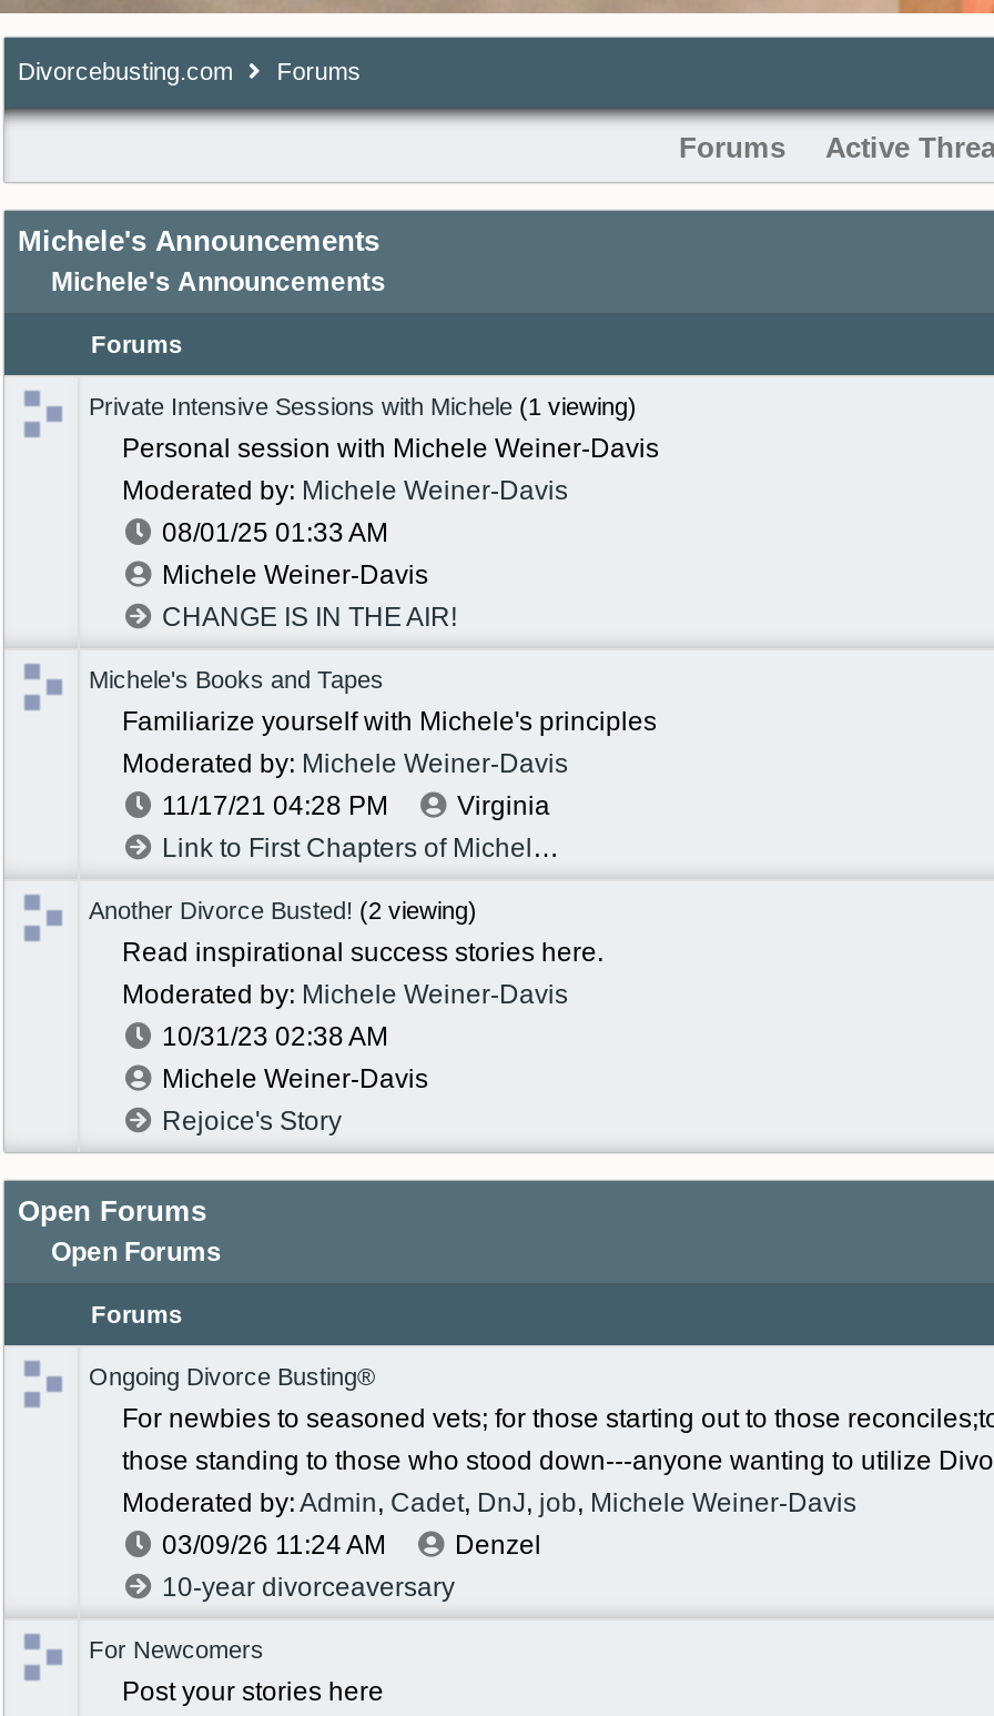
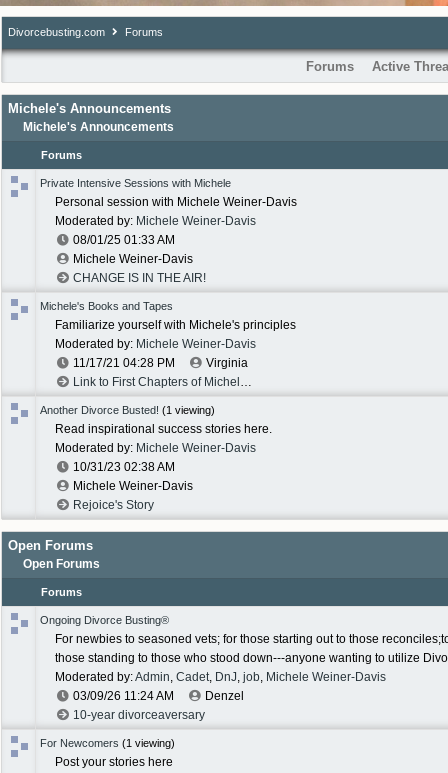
- Private Intensive Sessions with Michele (1 viewing)
+ Private Intensive Sessions with Michele

- Another Divorce Busted! (2 viewing)
+ Another Divorce Busted! (1 viewing)

- For Newcomers
+ For Newcomers (1 viewing)
